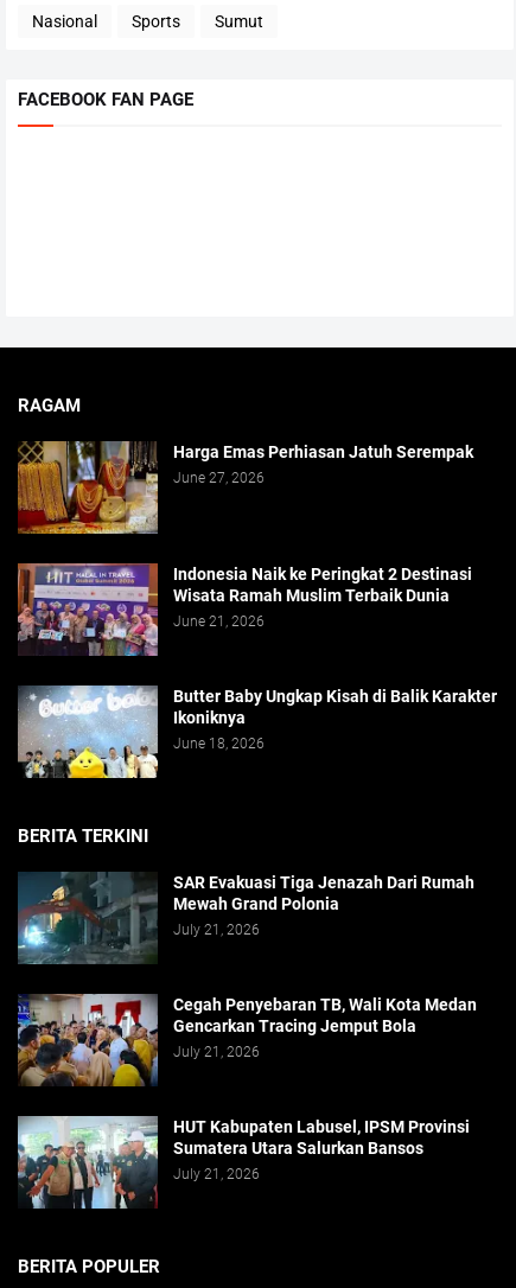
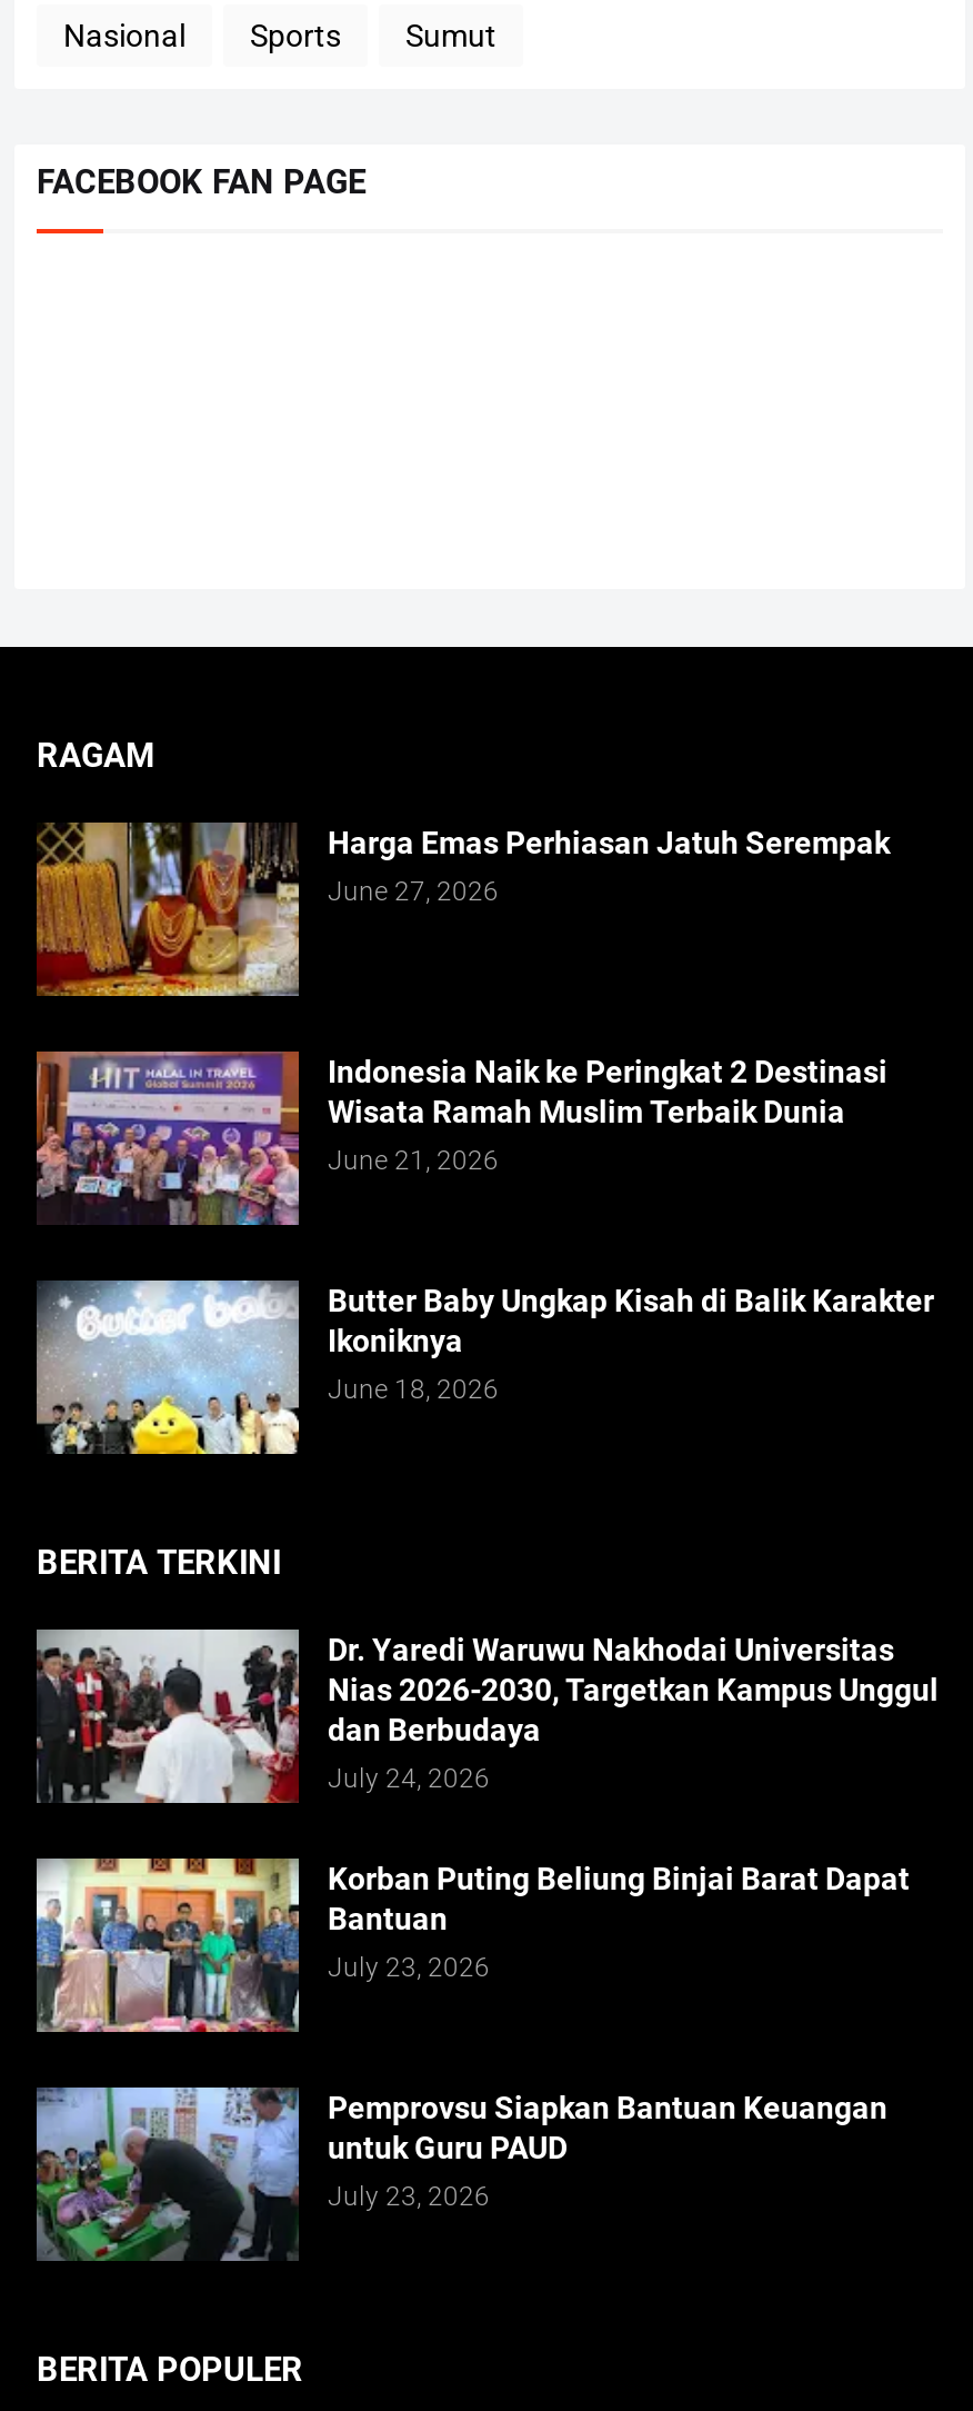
- [image]
- SAR Evakuasi Tiga Jenazah Dari Rumah
- Mewah Grand Polonia
- July 21, 2026
+ [image]
+ Dr. Yaredi Waruwu Nakhodai Universitas
+ Nias 2026-2030, Targetkan Kampus Unggul
+ dan Berbudaya
+ July 24, 2026

- [image]
- Cegah Penyebaran TB, Wali Kota Medan
- Gencarkan Tracing Jemput Bola
- July 21, 2026
+ [image]
+ Korban Puting Beliung Binjai Barat Dapat
+ Bantuan
+ July 23, 2026

- [image]
- HUT Kabupaten Labusel, IPSM Provinsi
- Sumatera Utara Salurkan Bansos
- July 21, 2026
+ [image]
+ Pemprovsu Siapkan Bantuan Keuangan
+ untuk Guru PAUD
+ July 23, 2026
